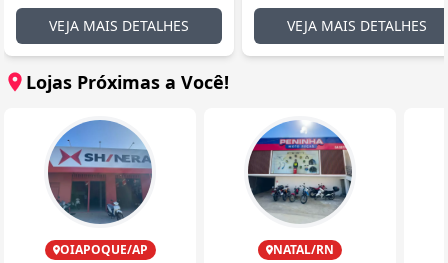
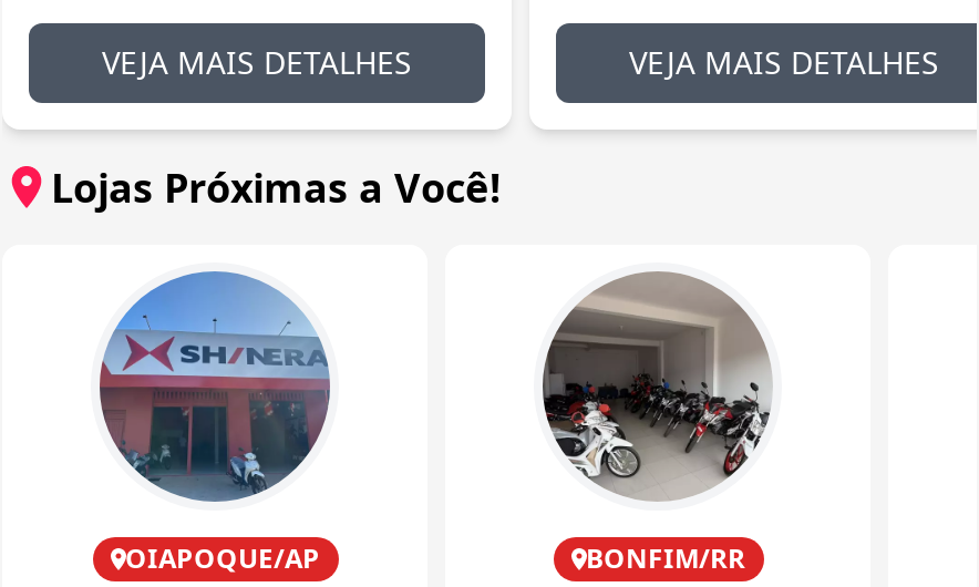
- [image]
- NATAL/RN
+ [image]
+ BONFIM/RR
